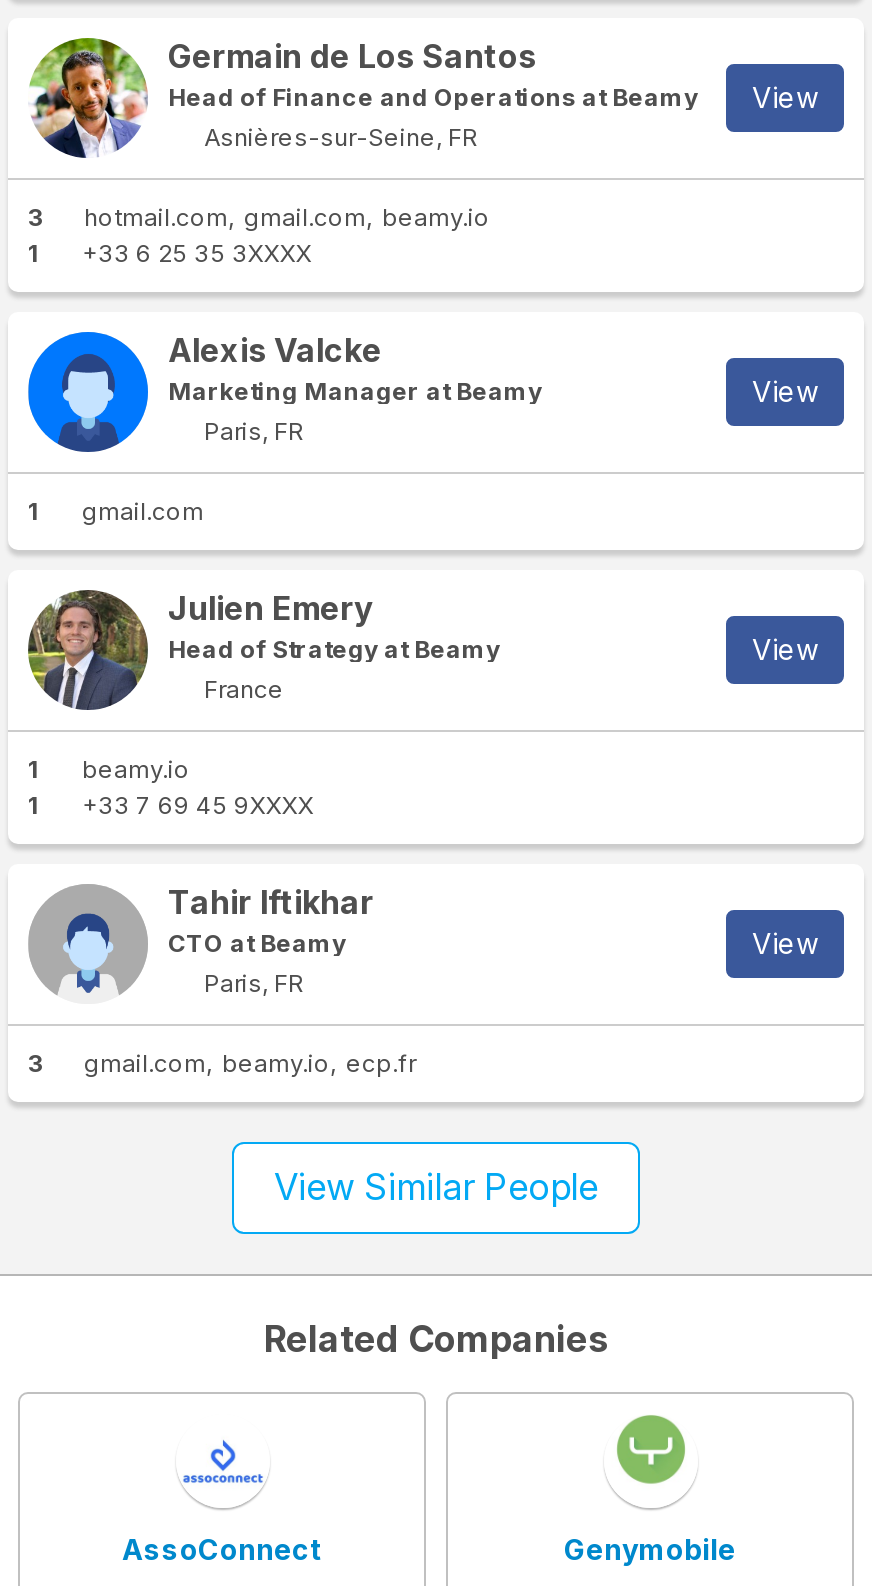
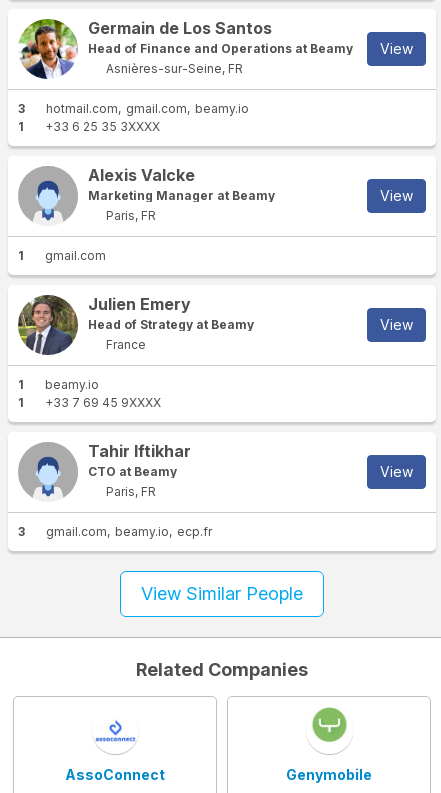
- [image]
+ [image]
